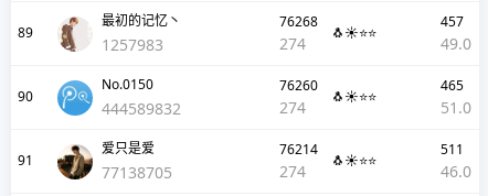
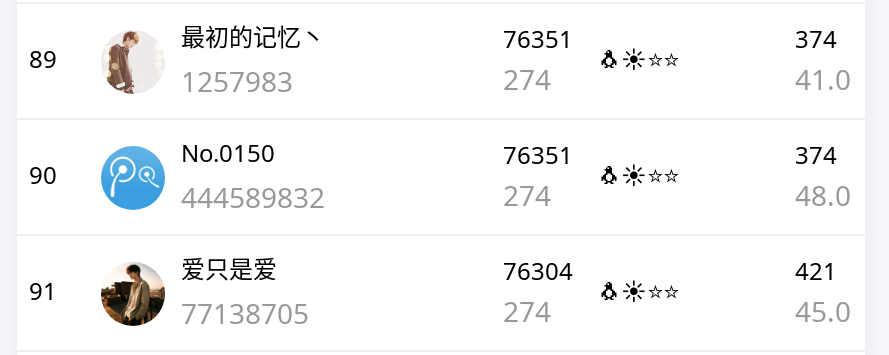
- 76268
+ 76351

- 457
+ 374

- 49.0
+ 41.0

- 76260
+ 76351

- 465
+ 374

- 51.0
+ 48.0

- 76214
+ 76304

- 511
+ 421

- 46.0
+ 45.0
